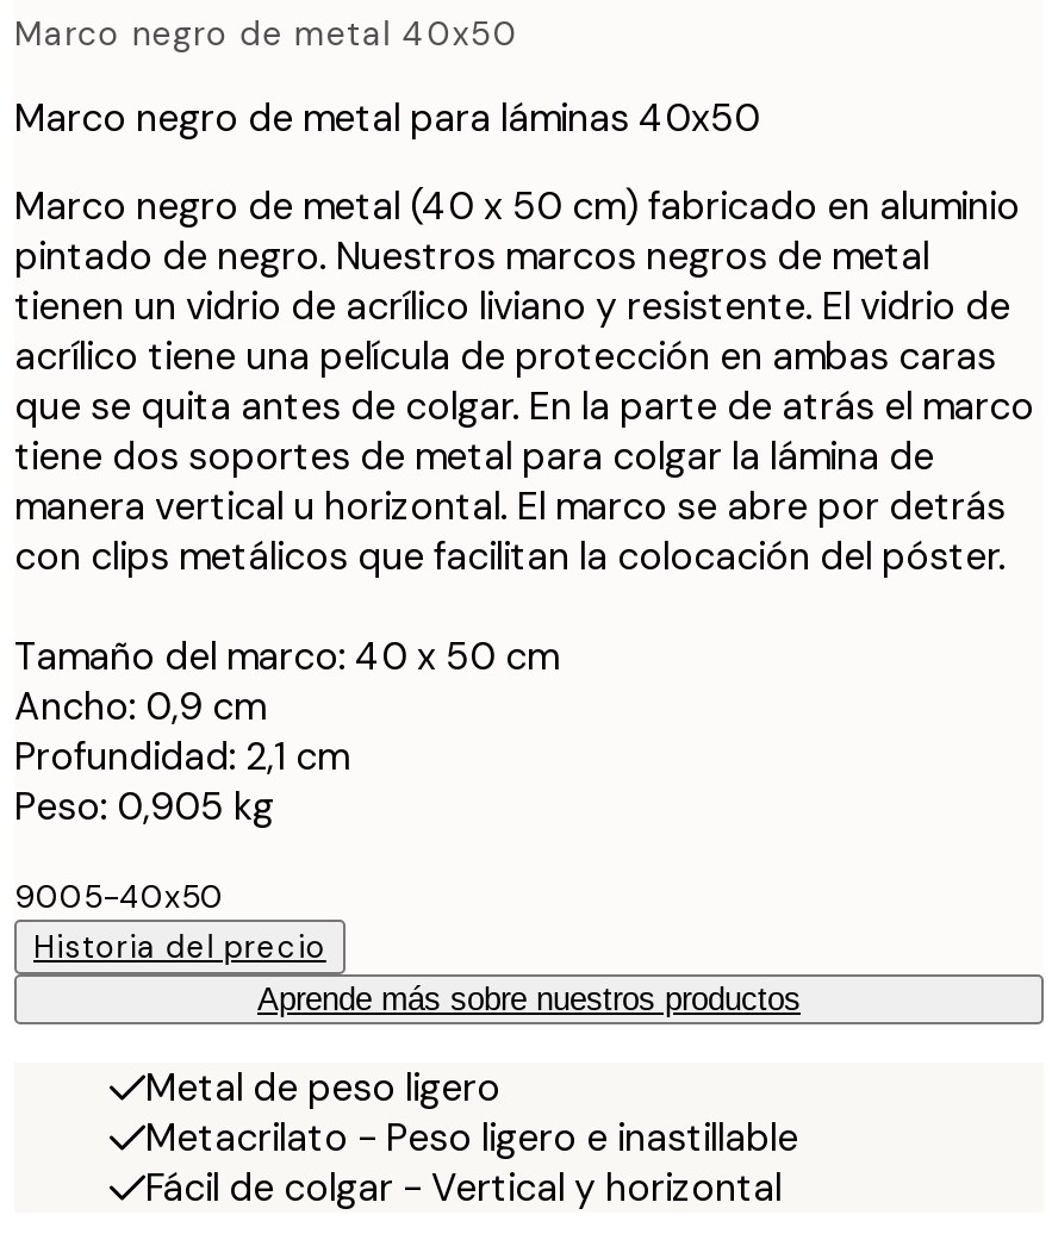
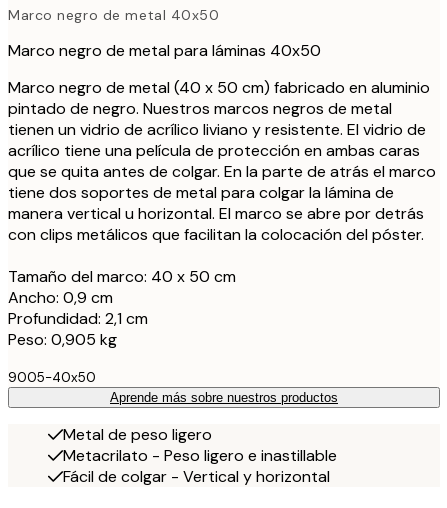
- Historia del precio
